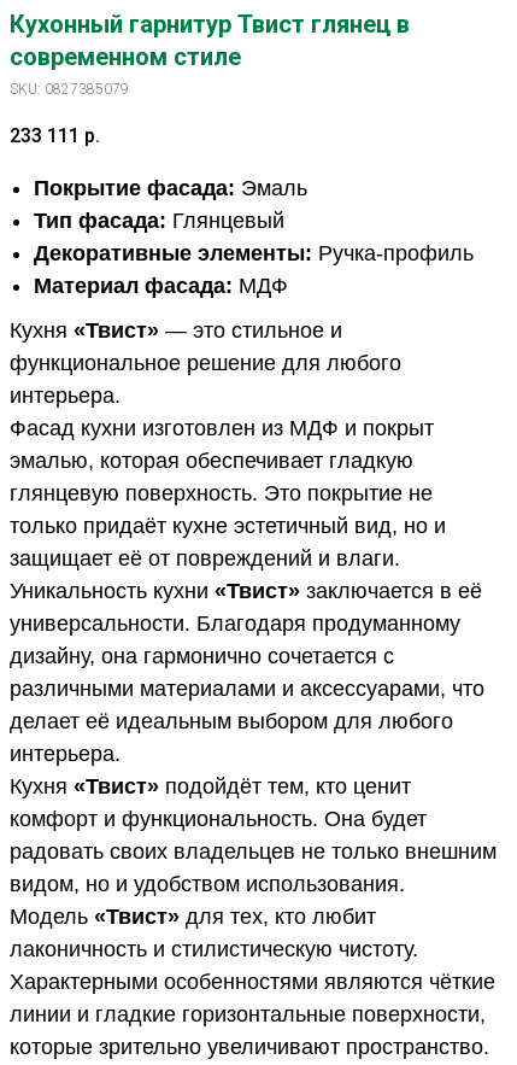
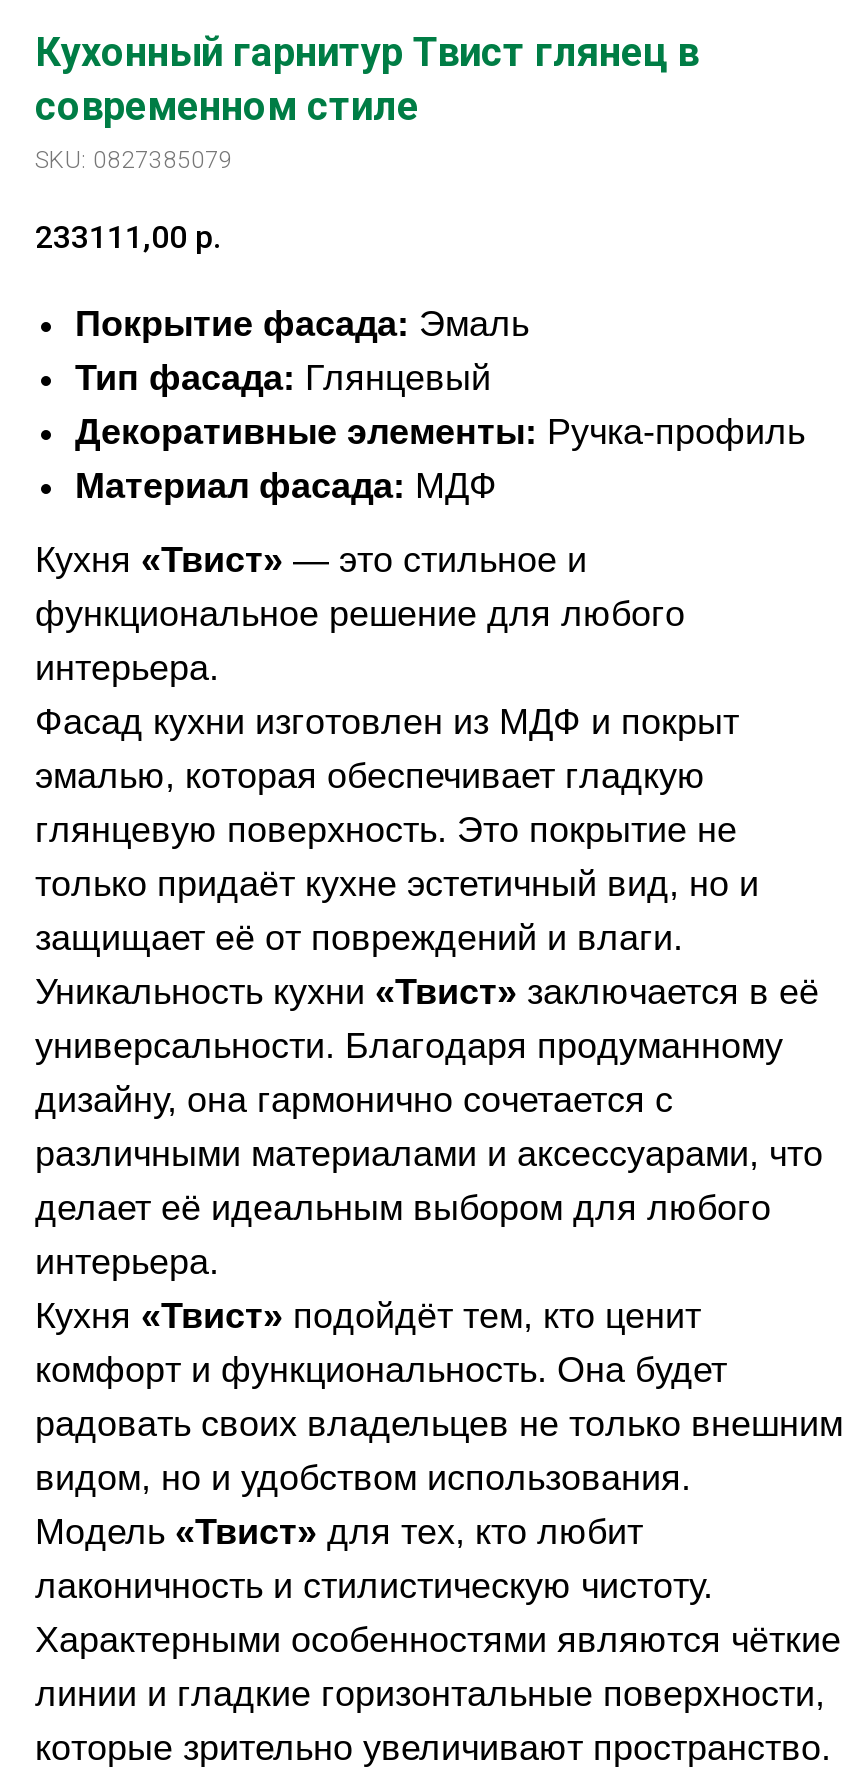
- 233 111 р.
+ 233111,00 р.
